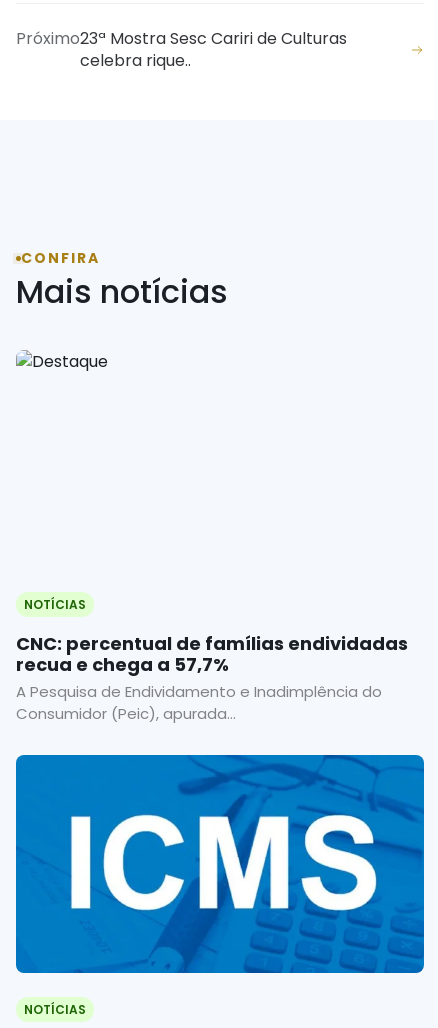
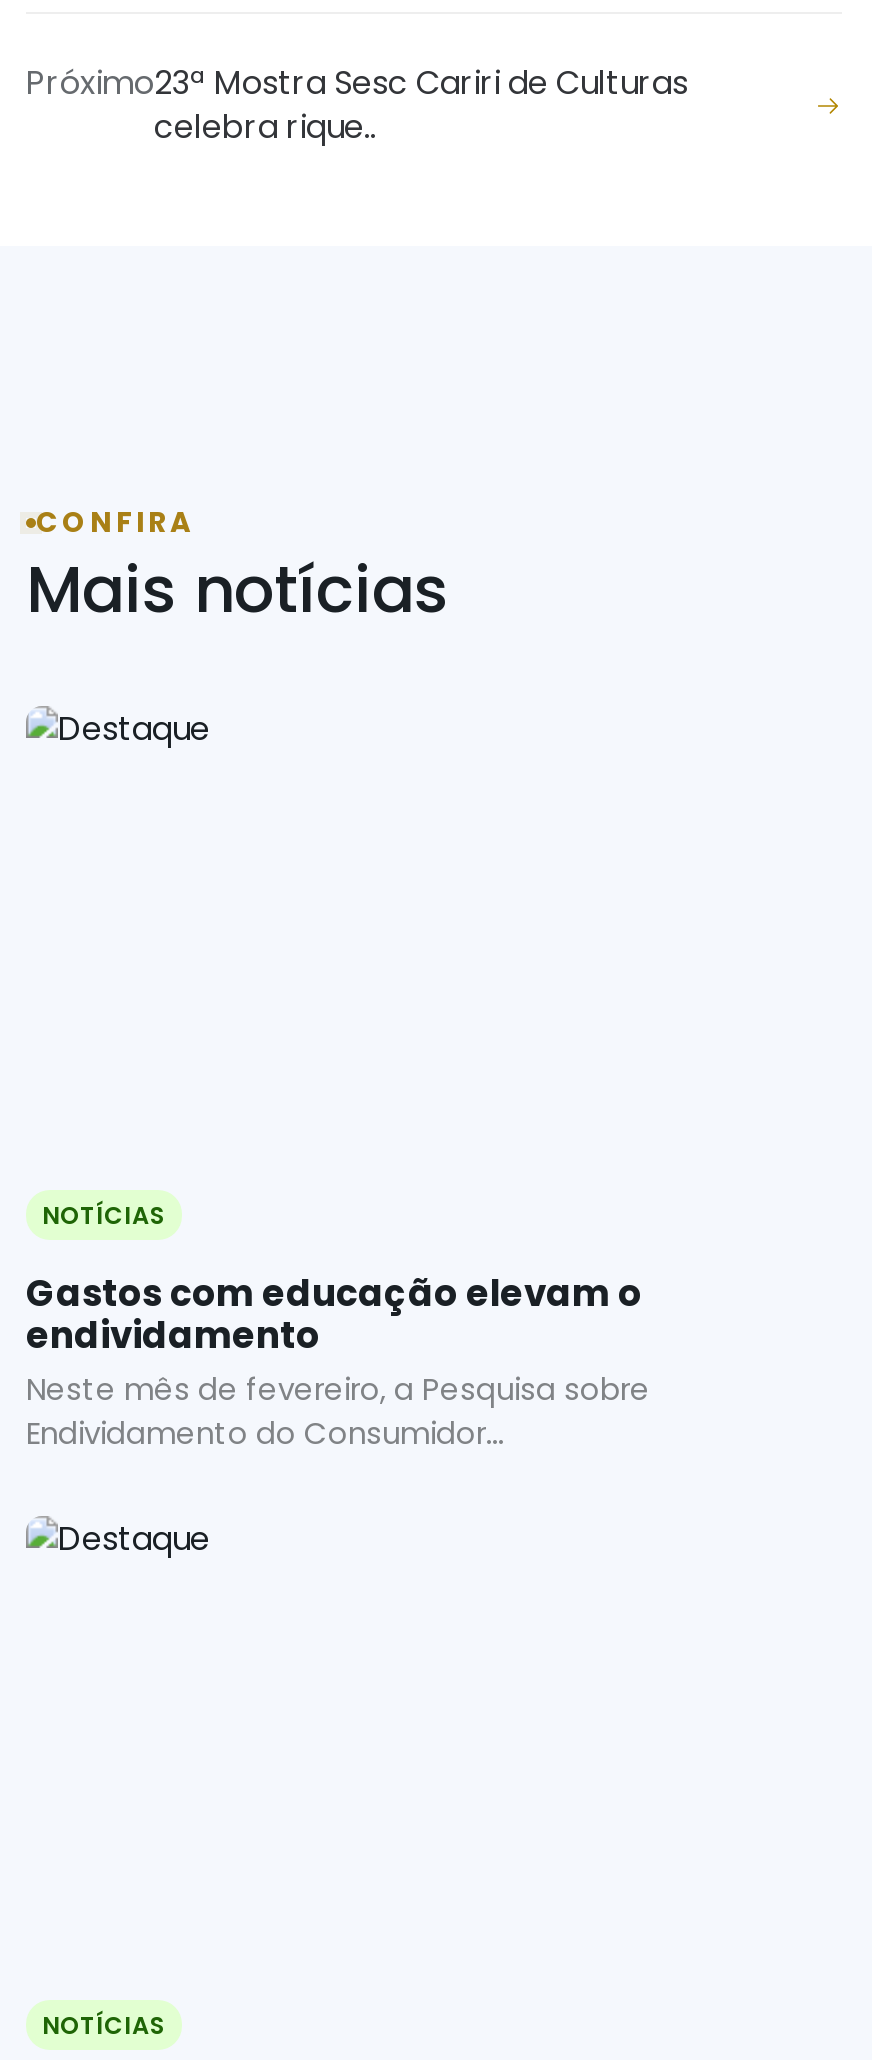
- CNC: percentual de famílias endividadas
- recua e chega a 57,7%
- A Pesquisa de Endividamento e Inadimplência do
- Consumidor (Peic), apurada...
+ Gastos com educação elevam o
+ endividamento
+ Neste mês de fevereiro, a Pesquisa sobre
+ Endividamento do Consumidor...

- [image]
